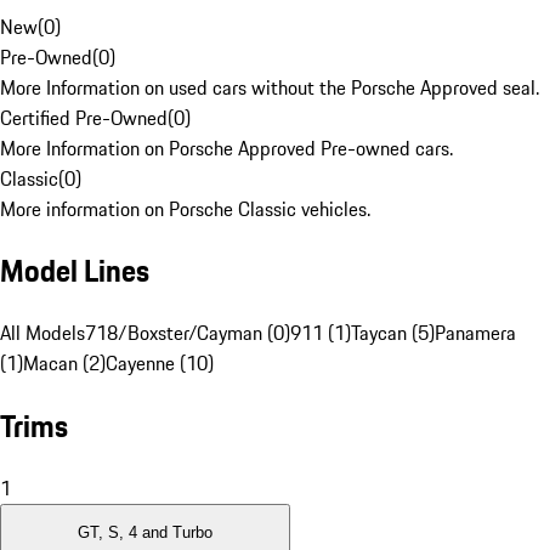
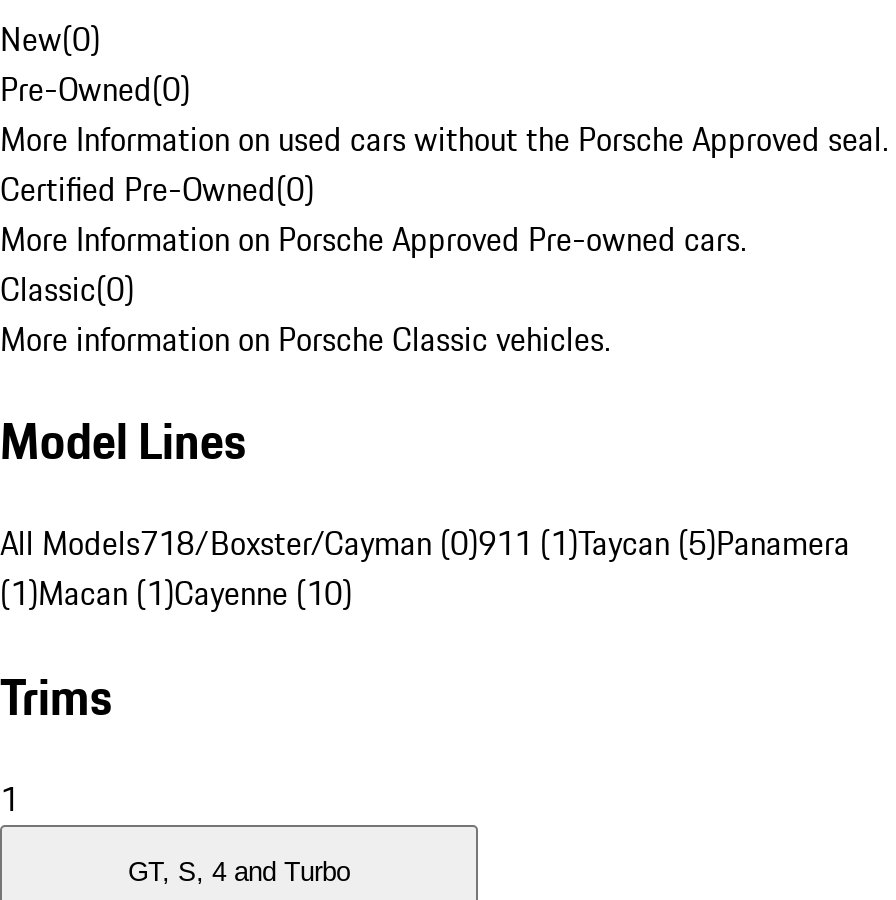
- (1)Macan (2)Cayenne (10)
+ (1)Macan (1)Cayenne (10)
